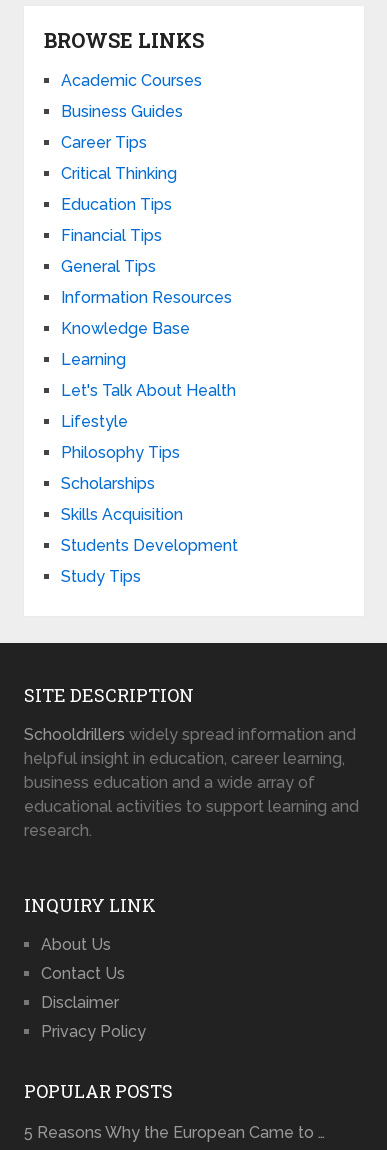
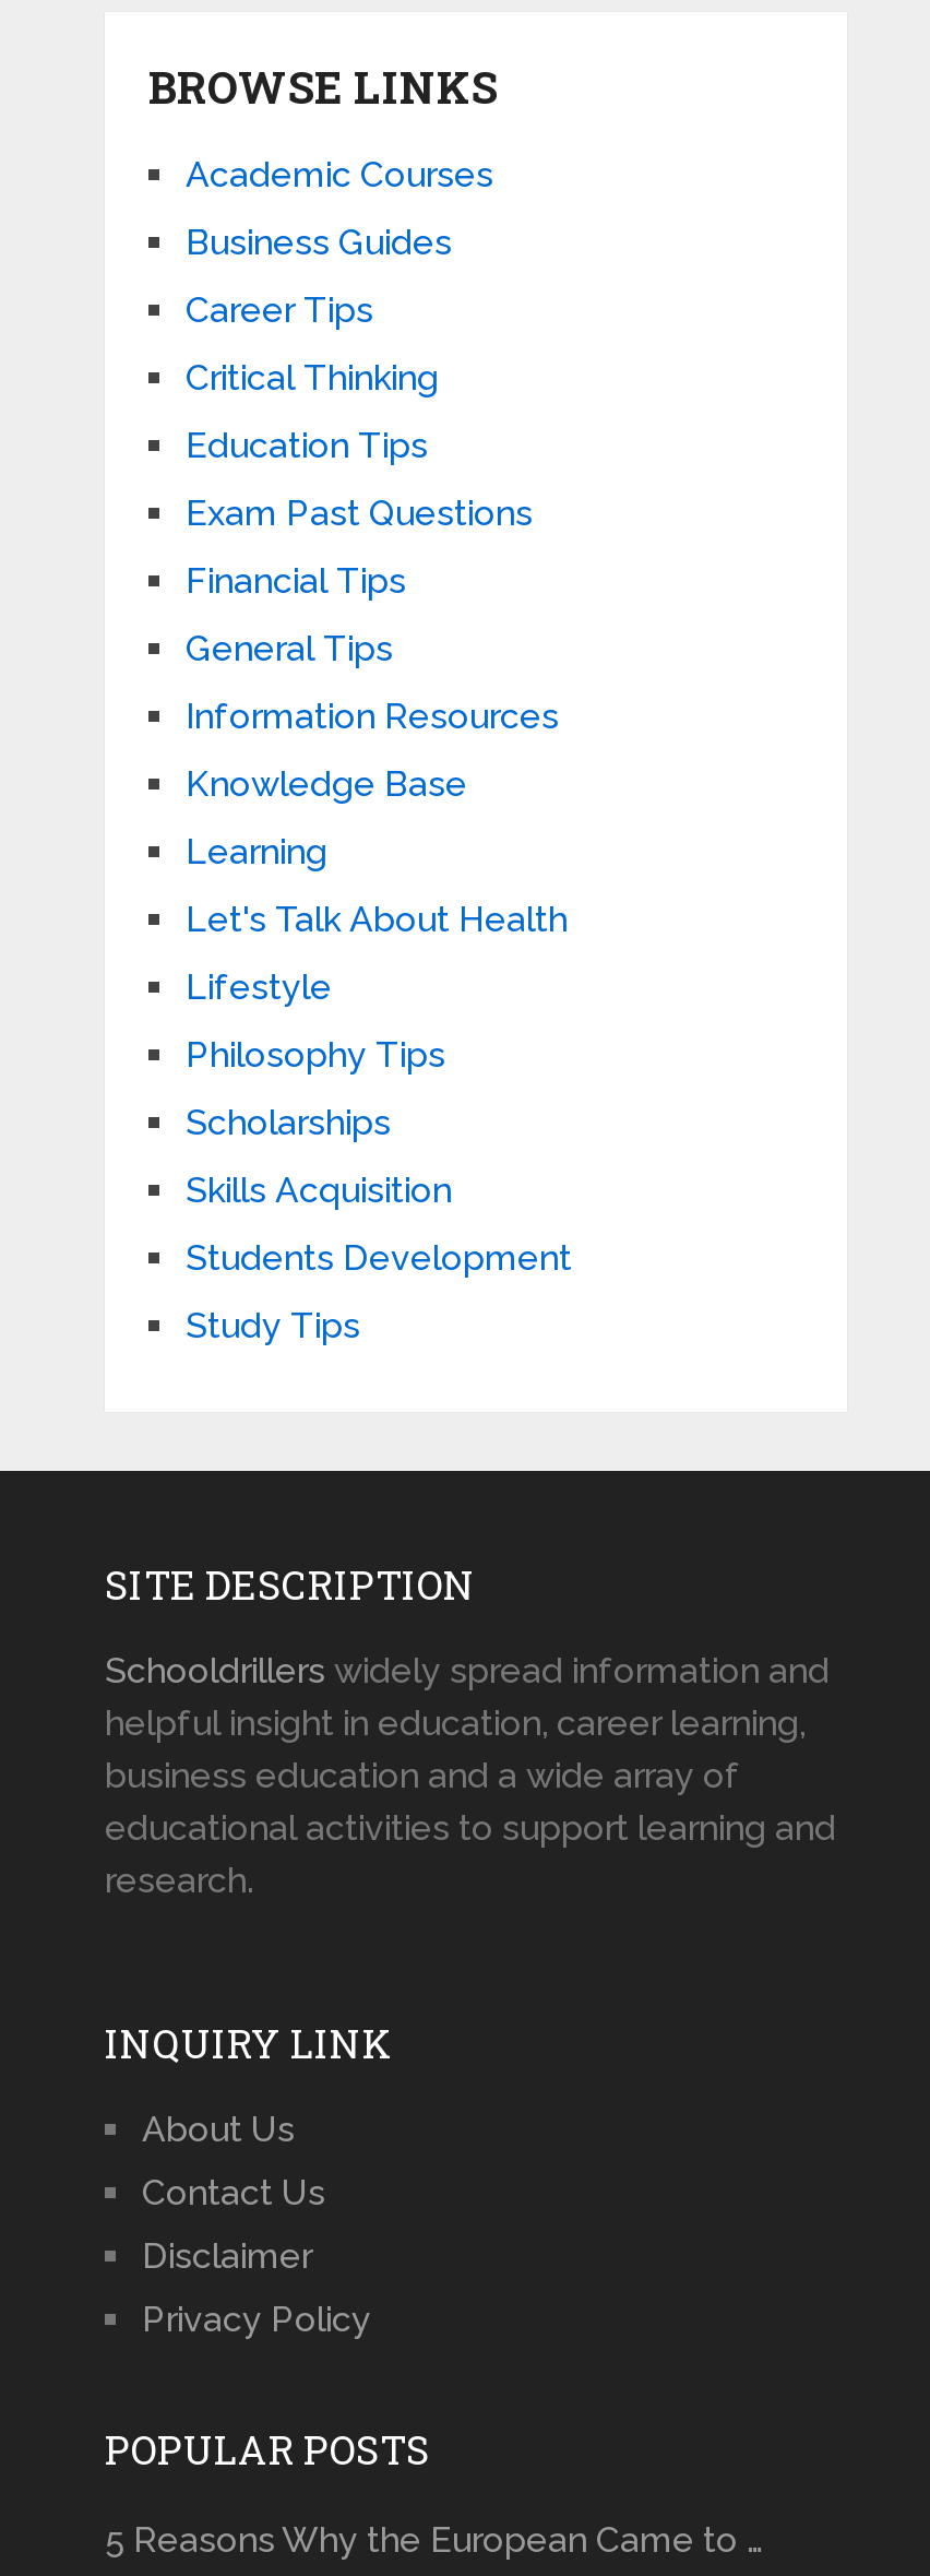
+ Exam Past Questions
